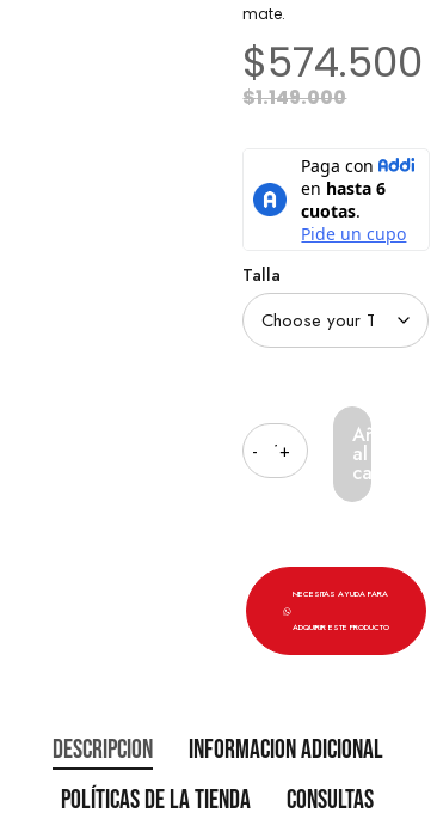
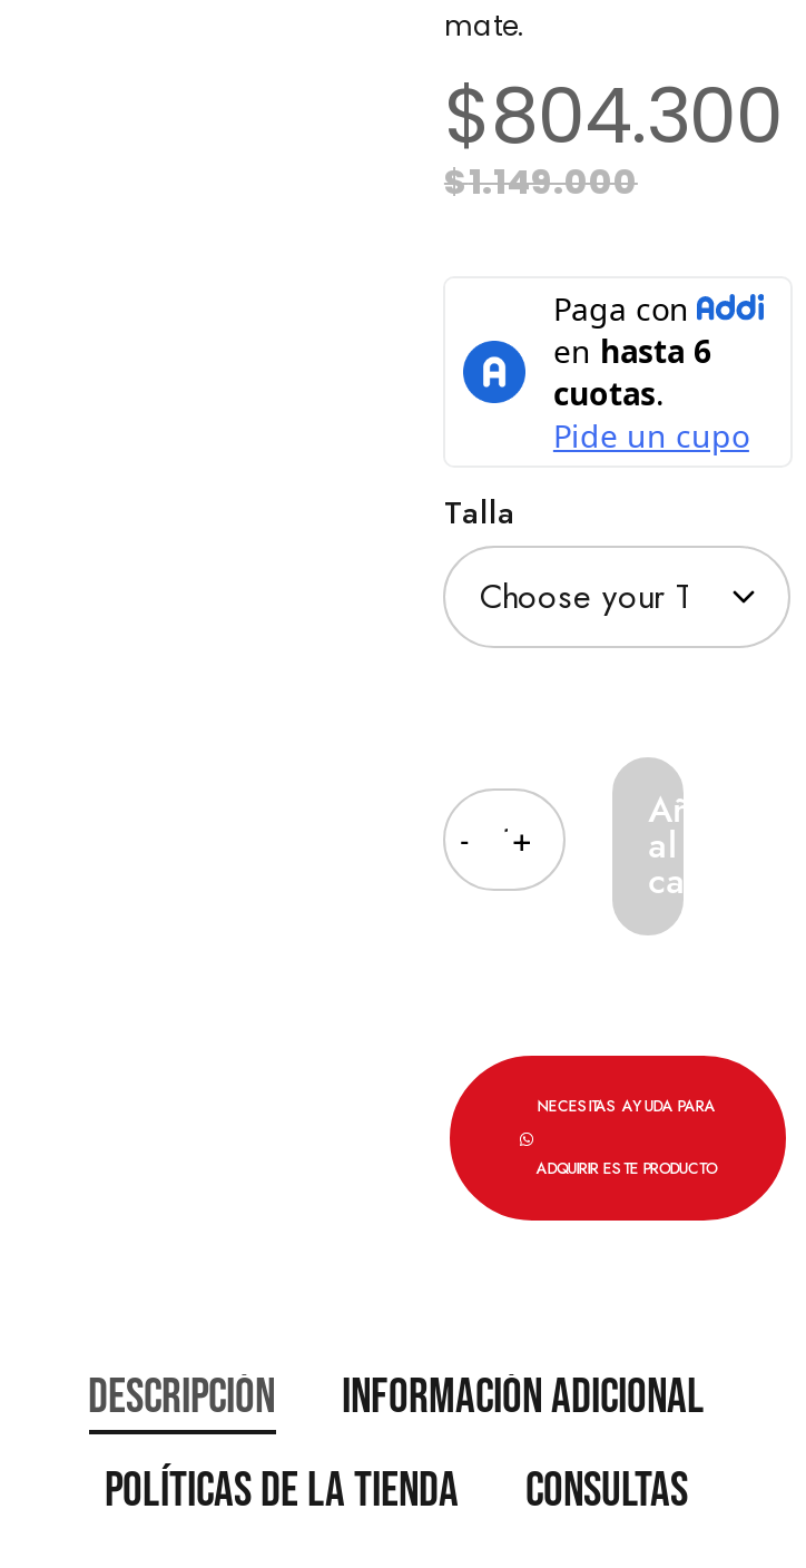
- $574.500
+ $804.300
